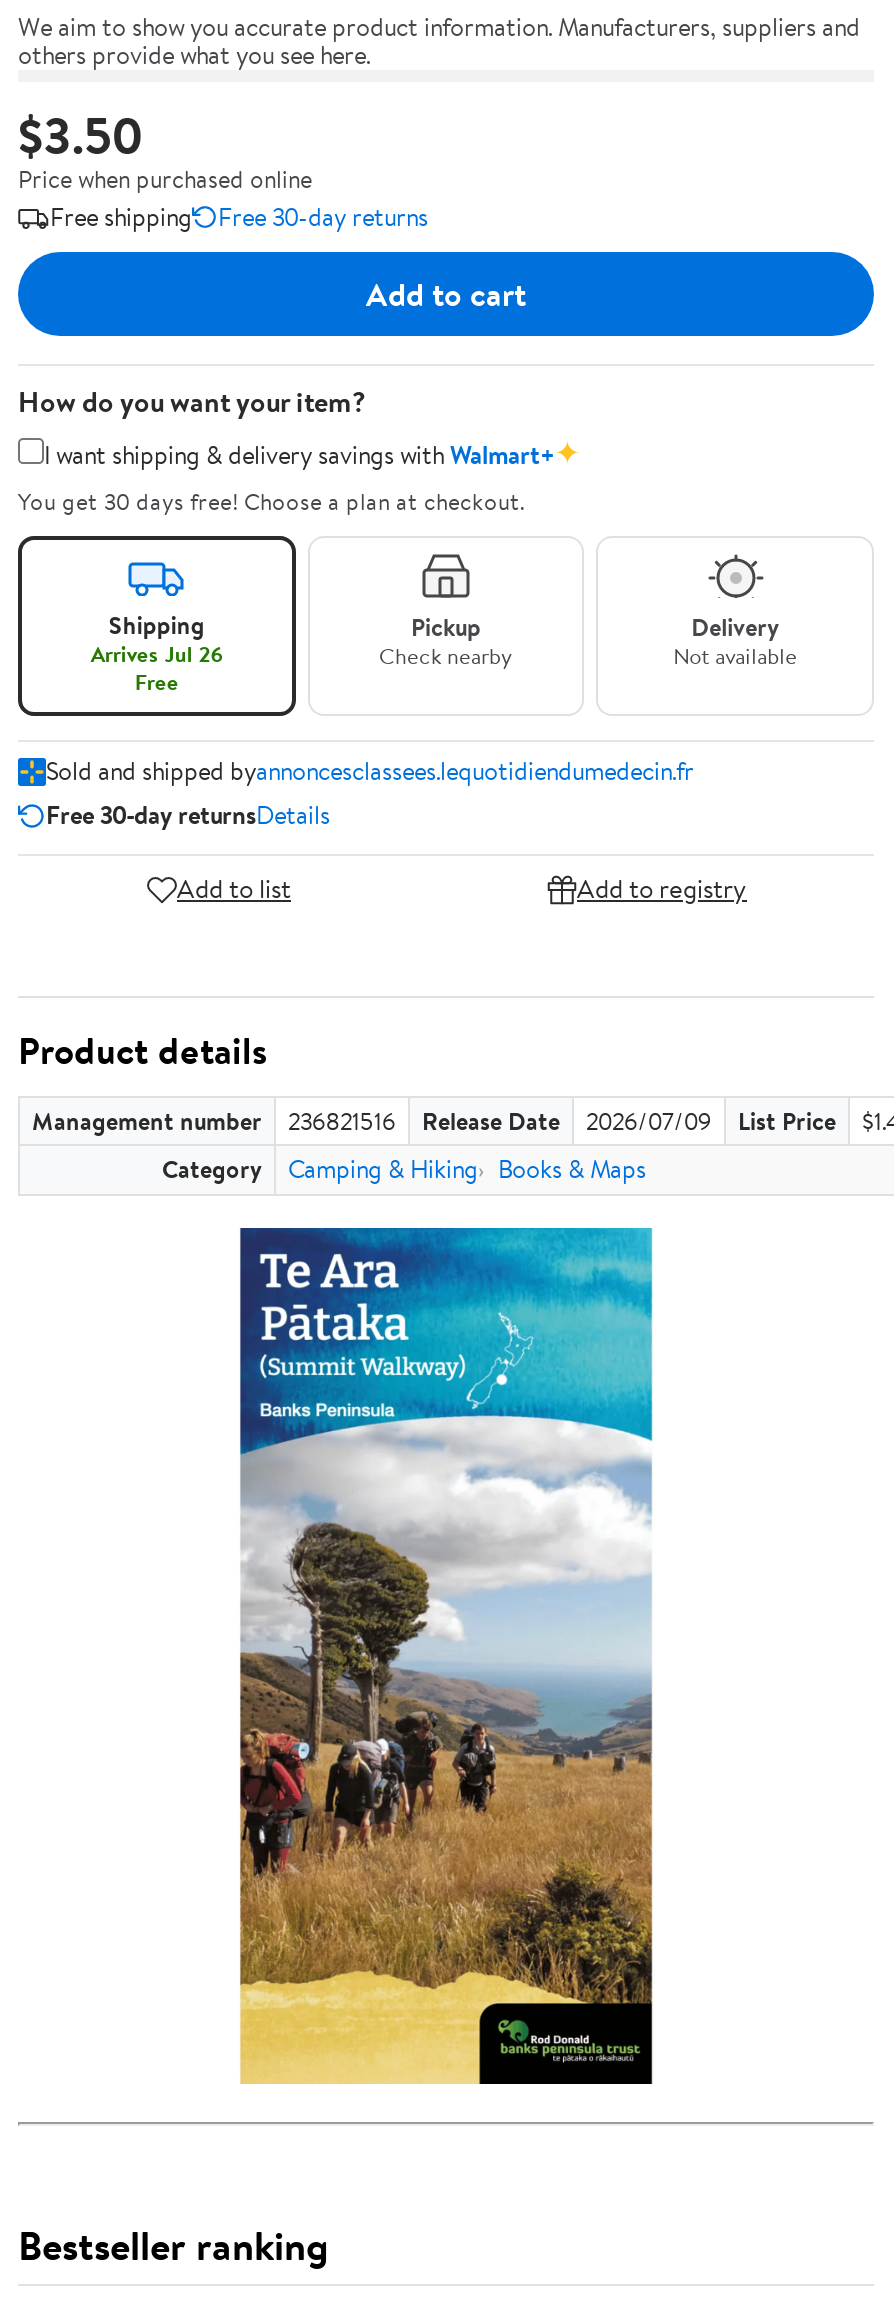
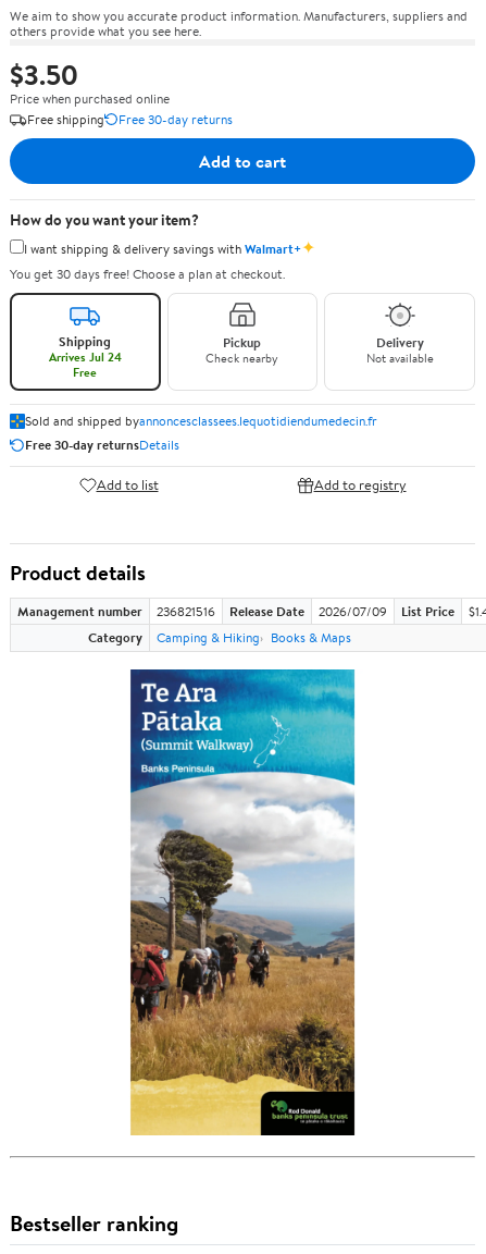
- Arrives Jul 26
+ Arrives Jul 24
